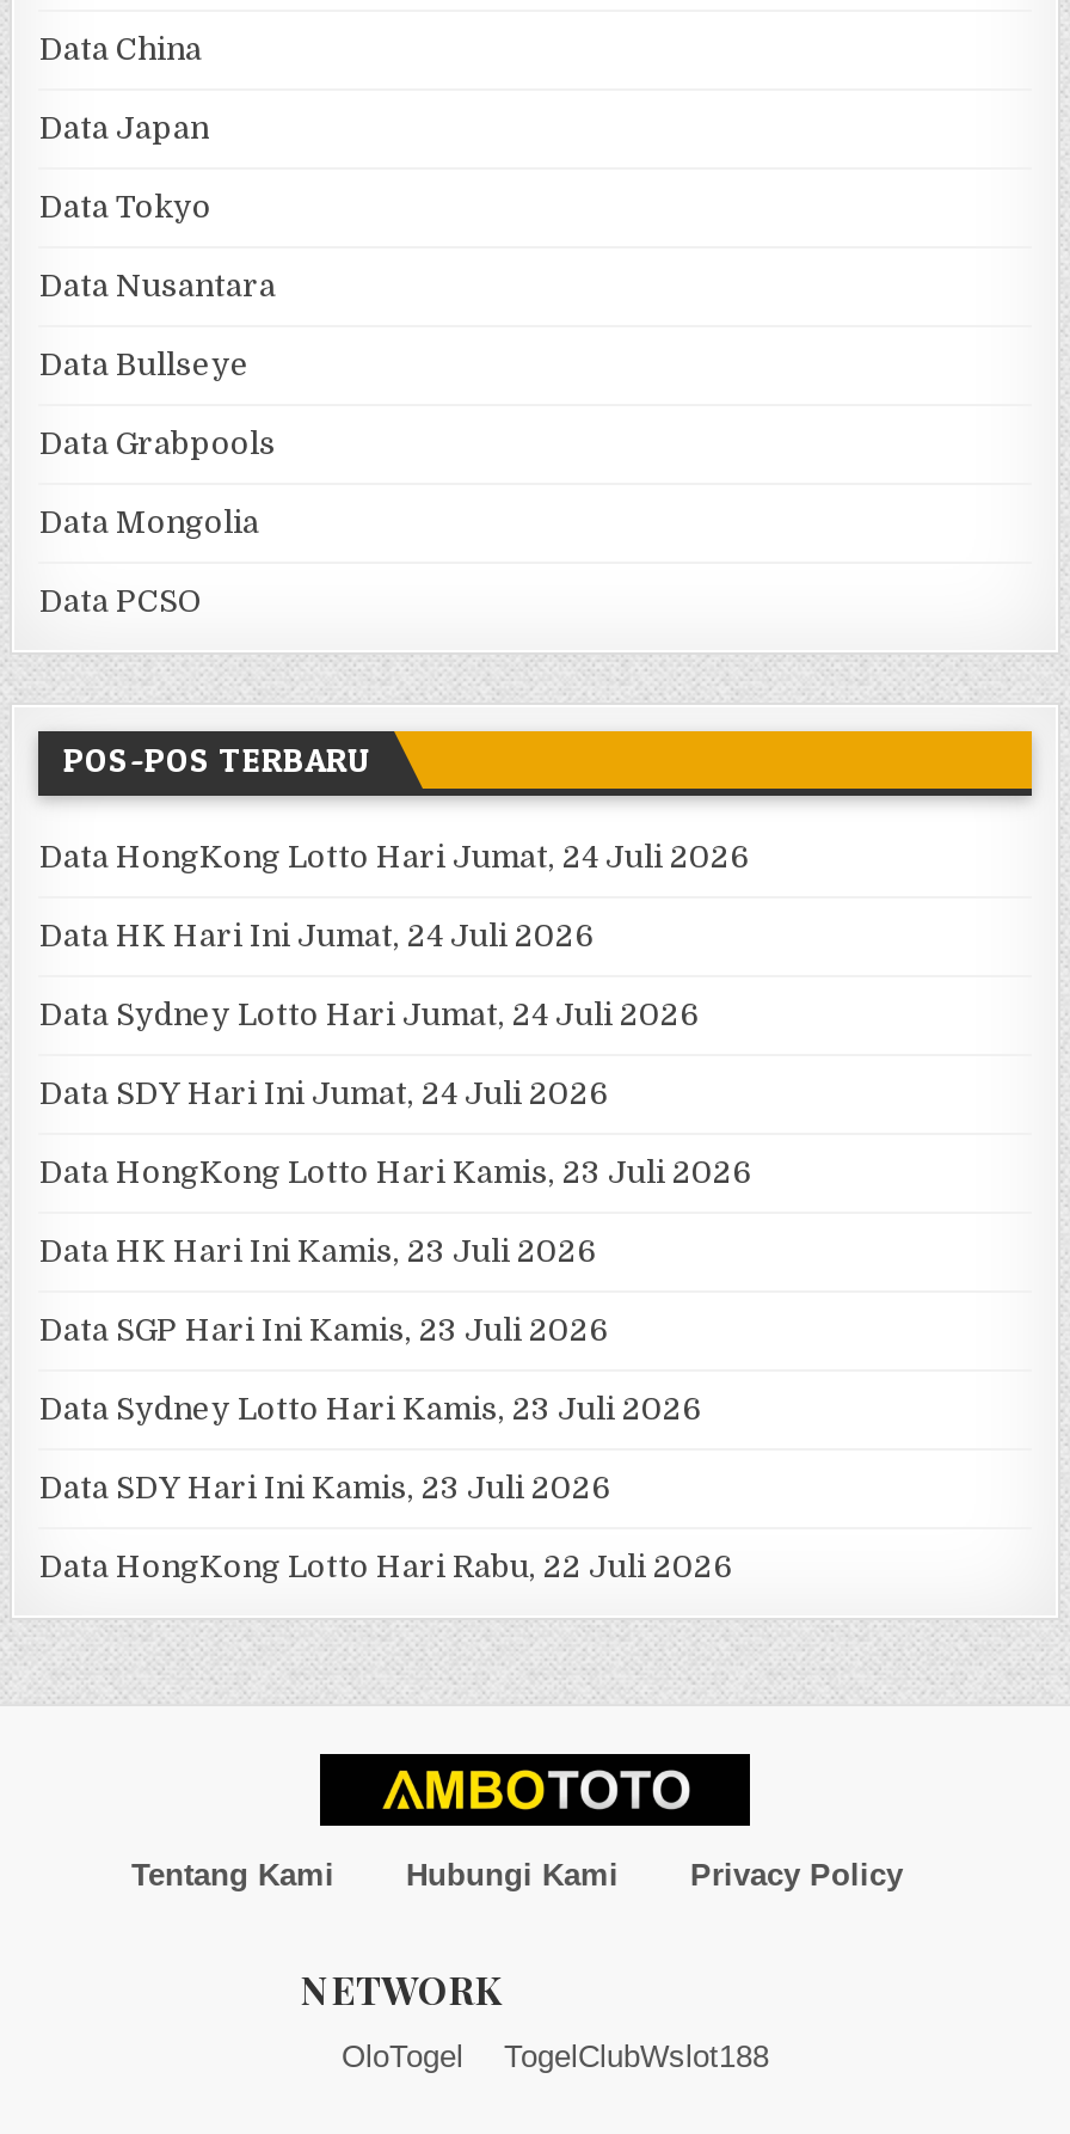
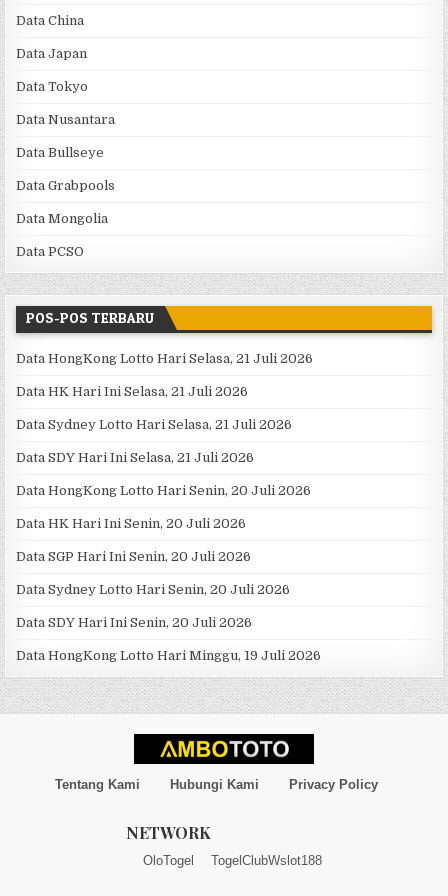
- Data HongKong Lotto Hari Jumat, 24 Juli 2026
+ Data HongKong Lotto Hari Selasa, 21 Juli 2026

- Data HK Hari Ini Jumat, 24 Juli 2026
+ Data HK Hari Ini Selasa, 21 Juli 2026

- Data Sydney Lotto Hari Jumat, 24 Juli 2026
+ Data Sydney Lotto Hari Selasa, 21 Juli 2026

- Data SDY Hari Ini Jumat, 24 Juli 2026
+ Data SDY Hari Ini Selasa, 21 Juli 2026

- Data HongKong Lotto Hari Kamis, 23 Juli 2026
+ Data HongKong Lotto Hari Senin, 20 Juli 2026

- Data HK Hari Ini Kamis, 23 Juli 2026
+ Data HK Hari Ini Senin, 20 Juli 2026

- Data SGP Hari Ini Kamis, 23 Juli 2026
+ Data SGP Hari Ini Senin, 20 Juli 2026

- Data Sydney Lotto Hari Kamis, 23 Juli 2026
+ Data Sydney Lotto Hari Senin, 20 Juli 2026

- Data SDY Hari Ini Kamis, 23 Juli 2026
+ Data SDY Hari Ini Senin, 20 Juli 2026

- Data HongKong Lotto Hari Rabu, 22 Juli 2026
+ Data HongKong Lotto Hari Minggu, 19 Juli 2026
